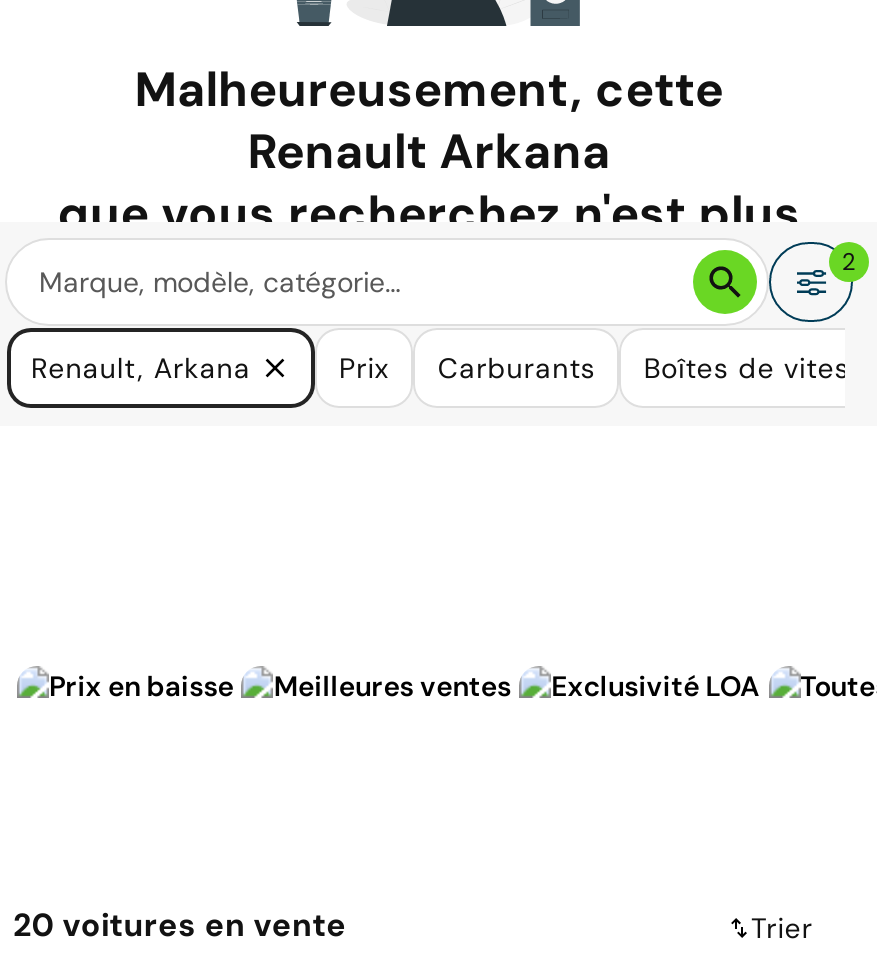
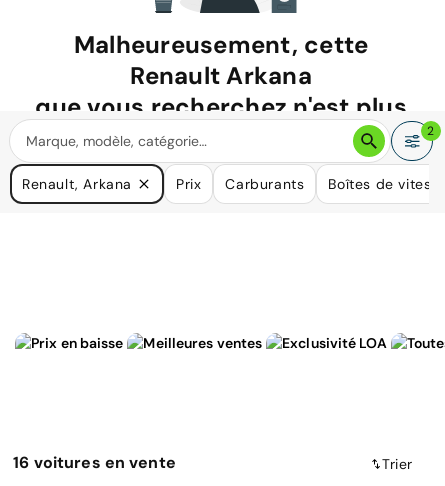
- 20 voitures en vente
+ 16 voitures en vente
